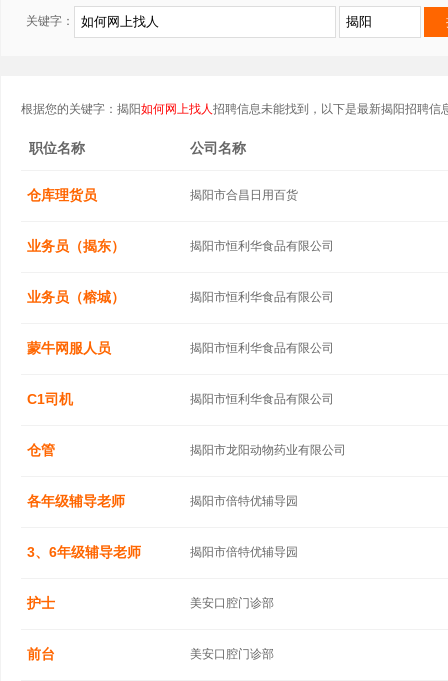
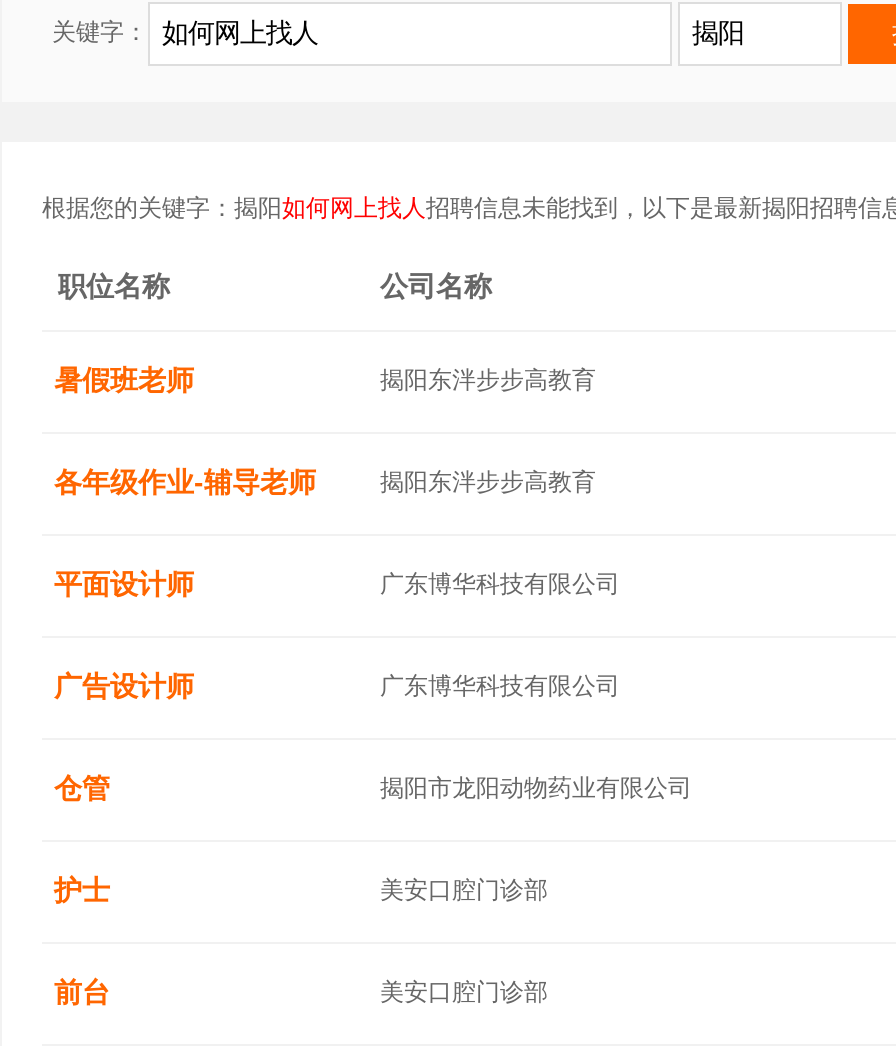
- 仓库理货员
- 揭阳市合昌日用百货
- 业务员（揭东）
- 揭阳市恒利华食品有限公司
- 业务员（榕城）
- 揭阳市恒利华食品有限公司
- 蒙牛网服人员
- 揭阳市恒利华食品有限公司
- C1司机
- 揭阳市恒利华食品有限公司
+ 暑假班老师
+ 揭阳东泮步步高教育
+ 各年级作业-辅导老师
+ 揭阳东泮步步高教育
+ 平面设计师
+ 广东博华科技有限公司
+ 广告设计师
+ 广东博华科技有限公司

- 各年级辅导老师
- 揭阳市倍特优辅导园
- 3、6年级辅导老师
- 揭阳市倍特优辅导园
